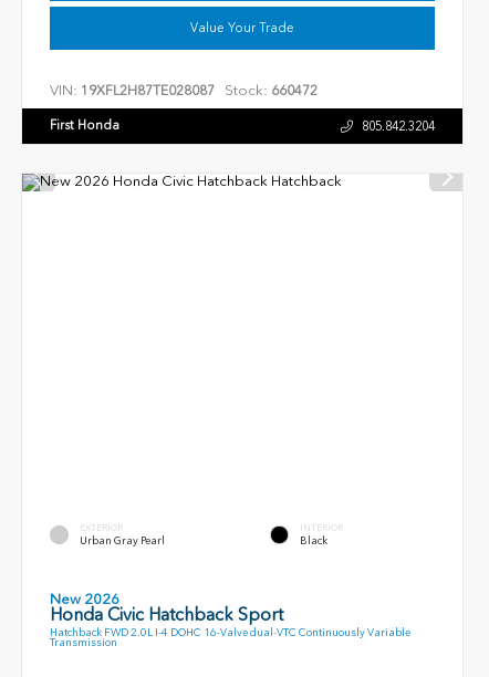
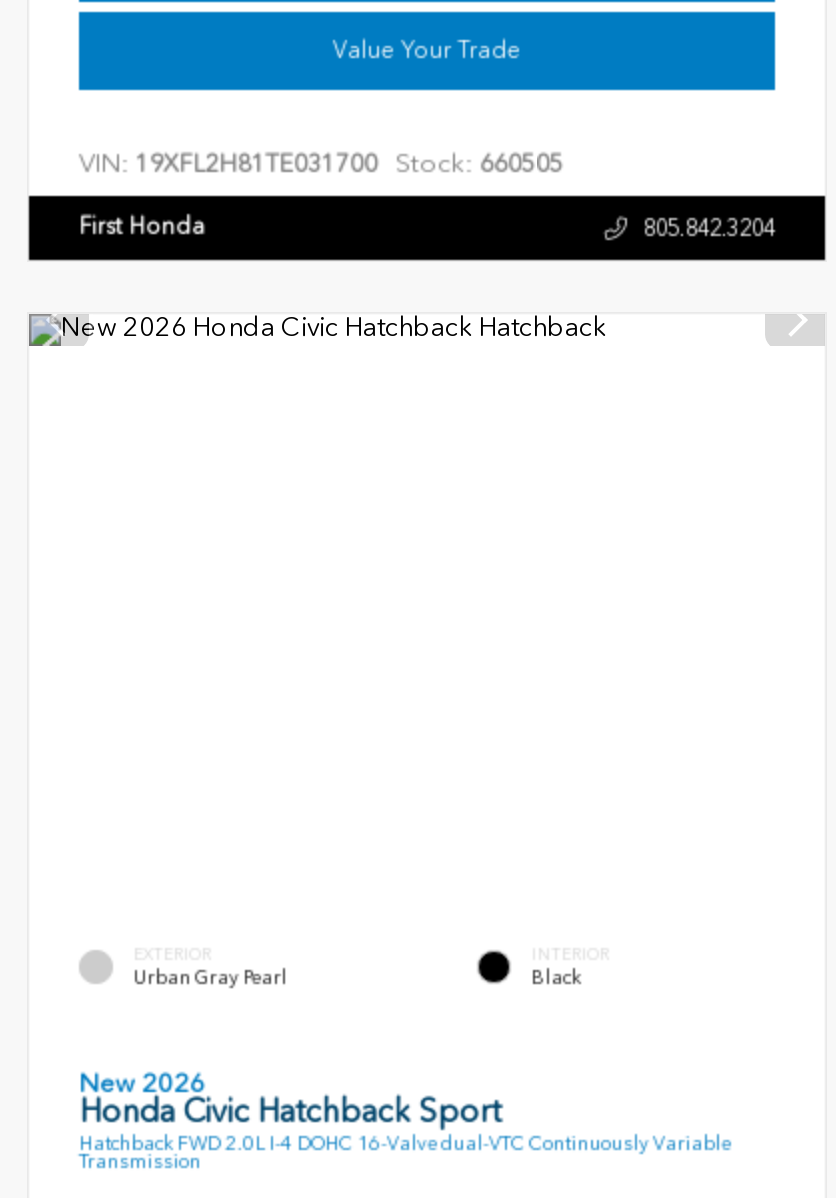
- VIN: 19XFL2H87TE028087 Stock: 660472
+ VIN: 19XFL2H81TE031700 Stock: 660505
